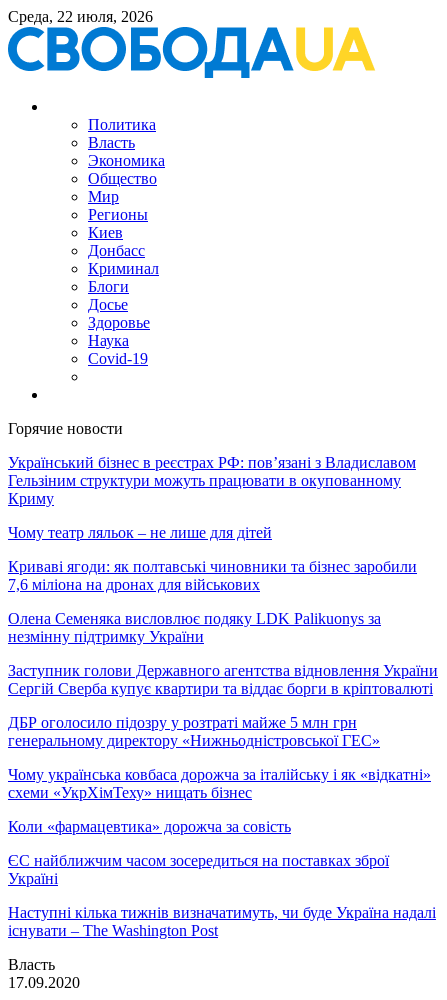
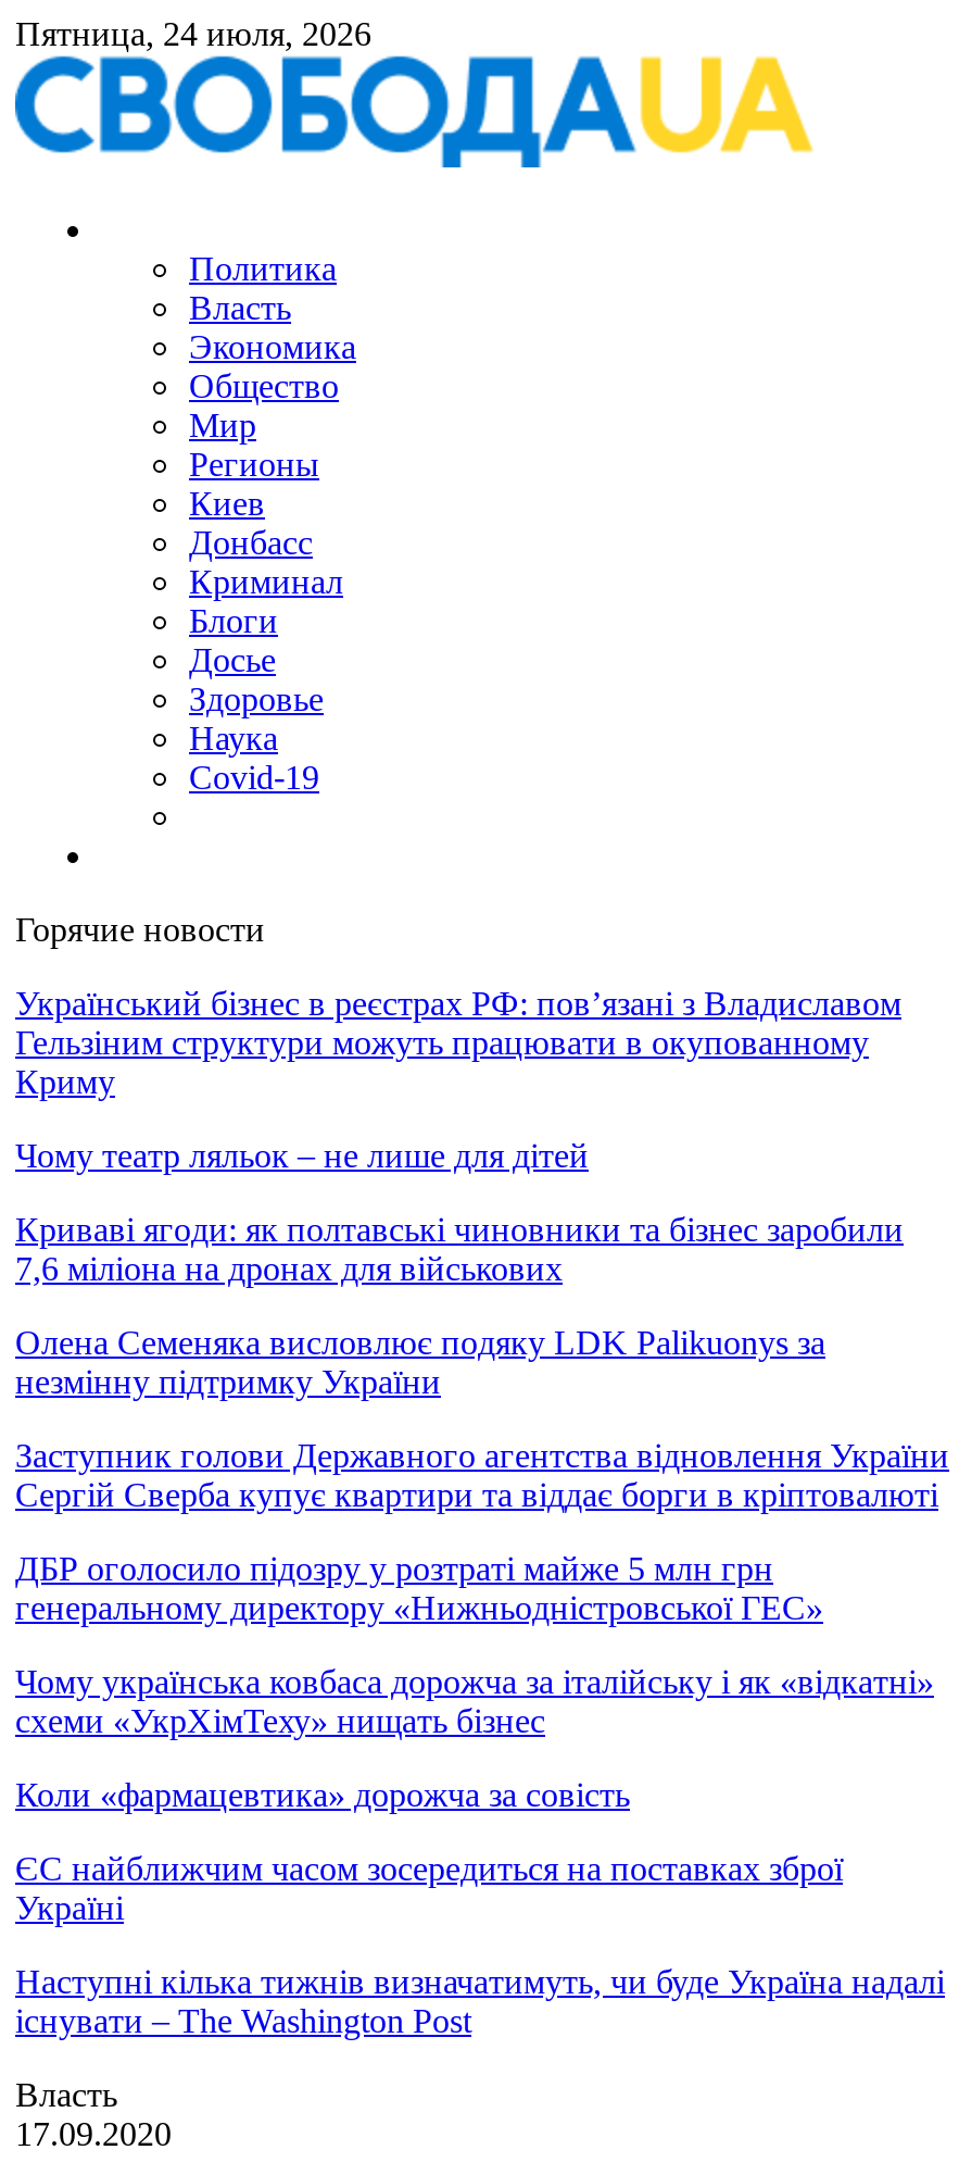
- Среда, 22 июля, 2026
+ Пятница, 24 июля, 2026
